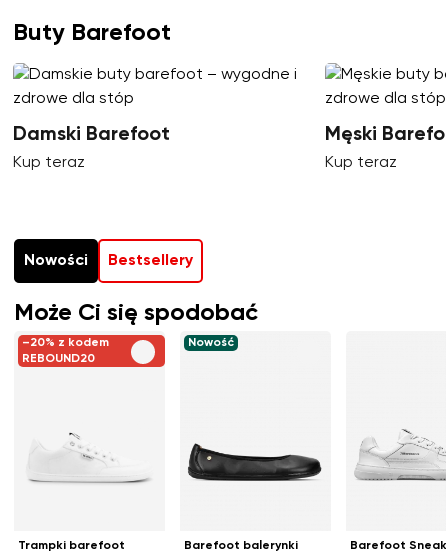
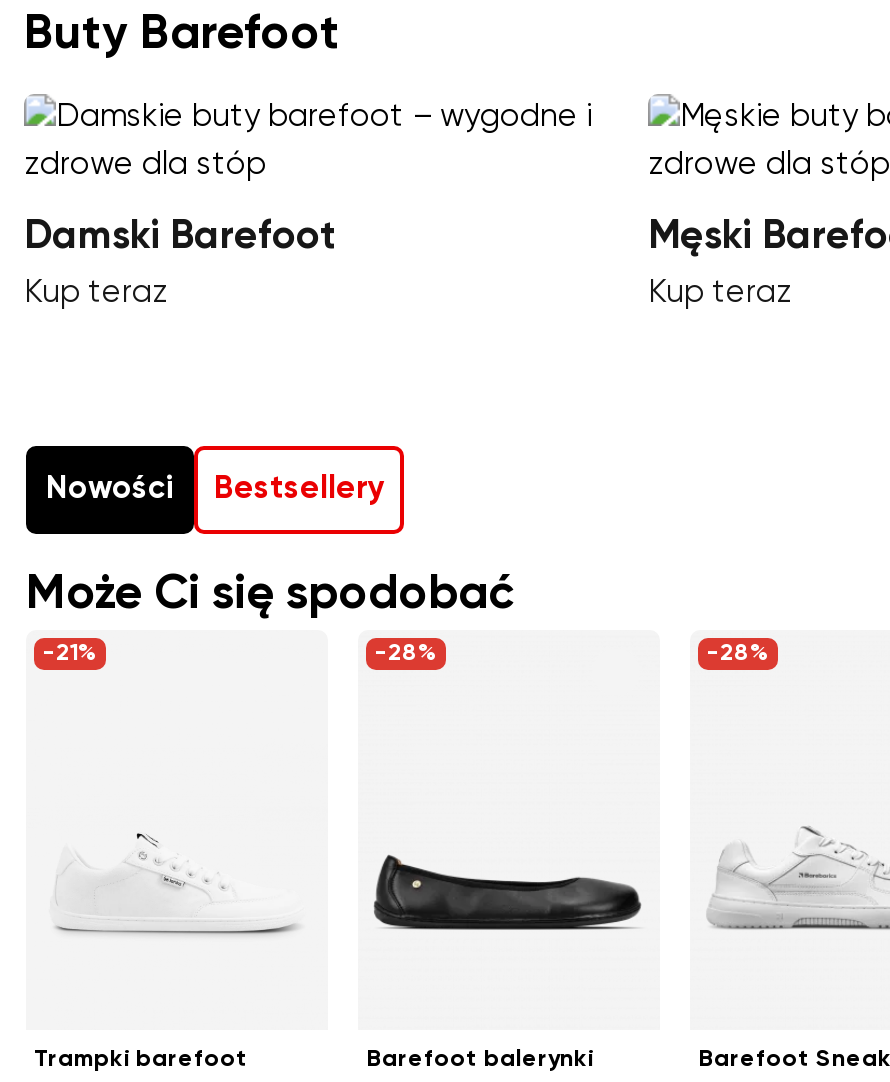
+ -28%

- –20% z kodem
- REBOUND20
+ -21%

- [image]

- Nowość
+ -28%
